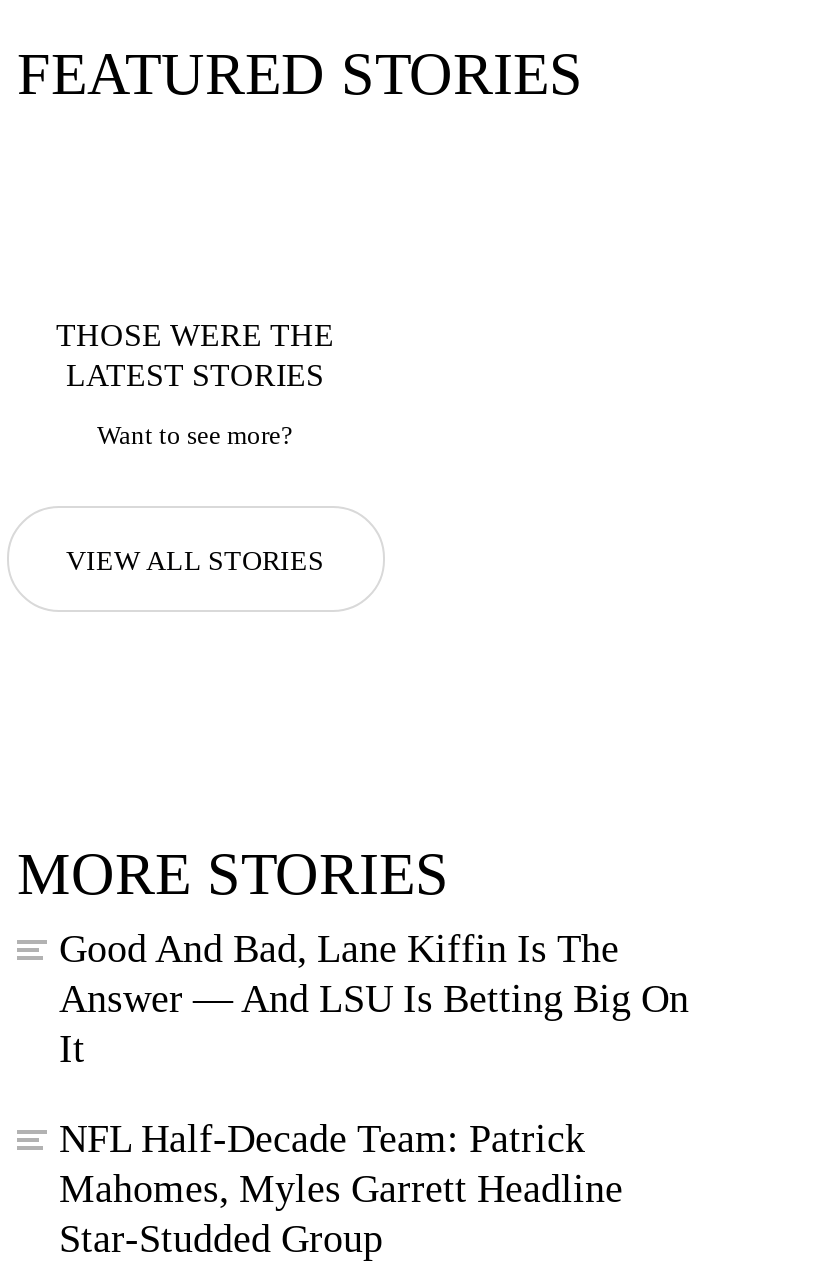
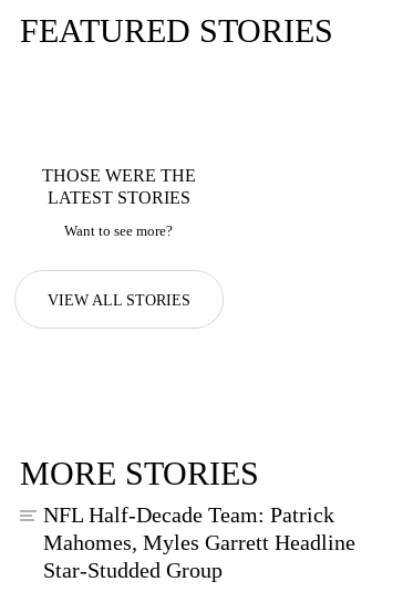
- Good And Bad, Lane Kiffin Is The
- Answer — And LSU Is Betting Big On
- It
